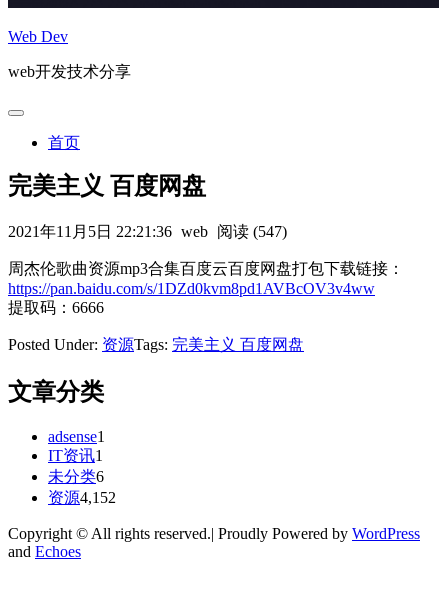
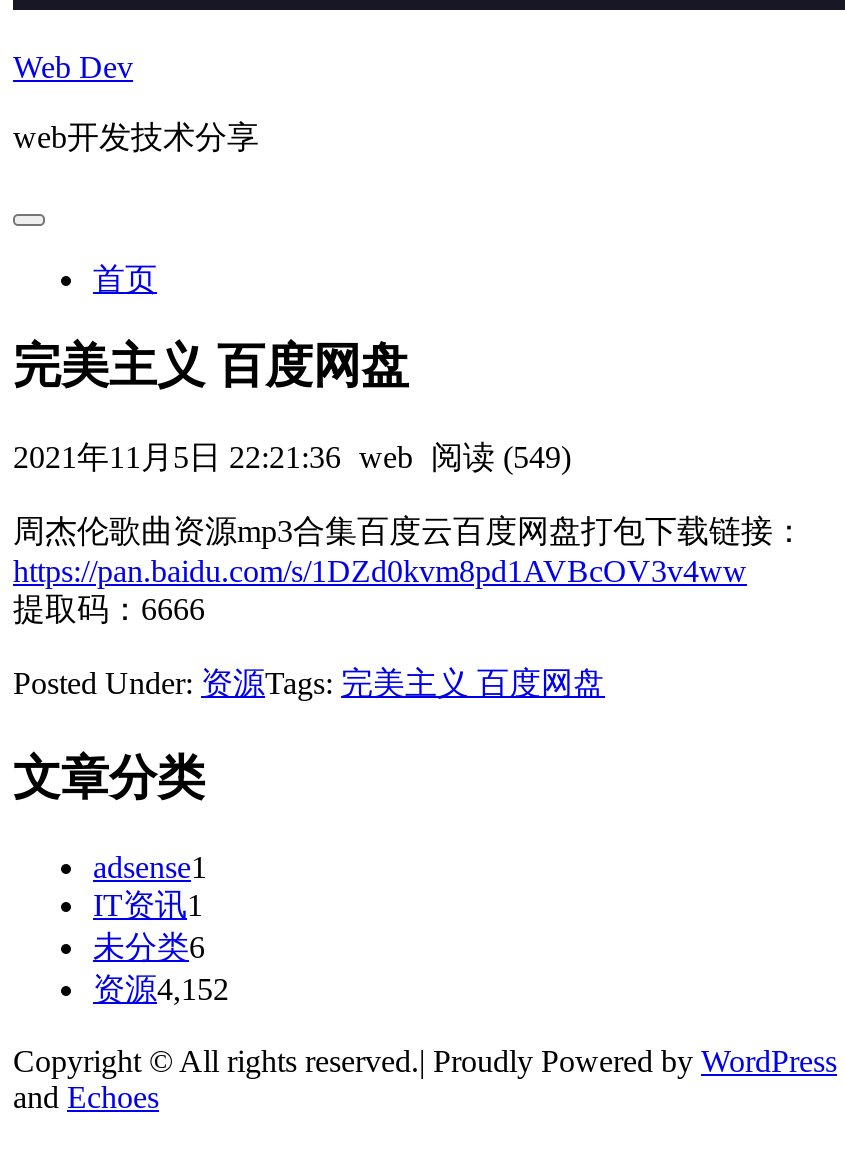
- 2021年11月5日 22:21:36 web 阅读 (547)
+ 2021年11月5日 22:21:36 web 阅读 (549)
